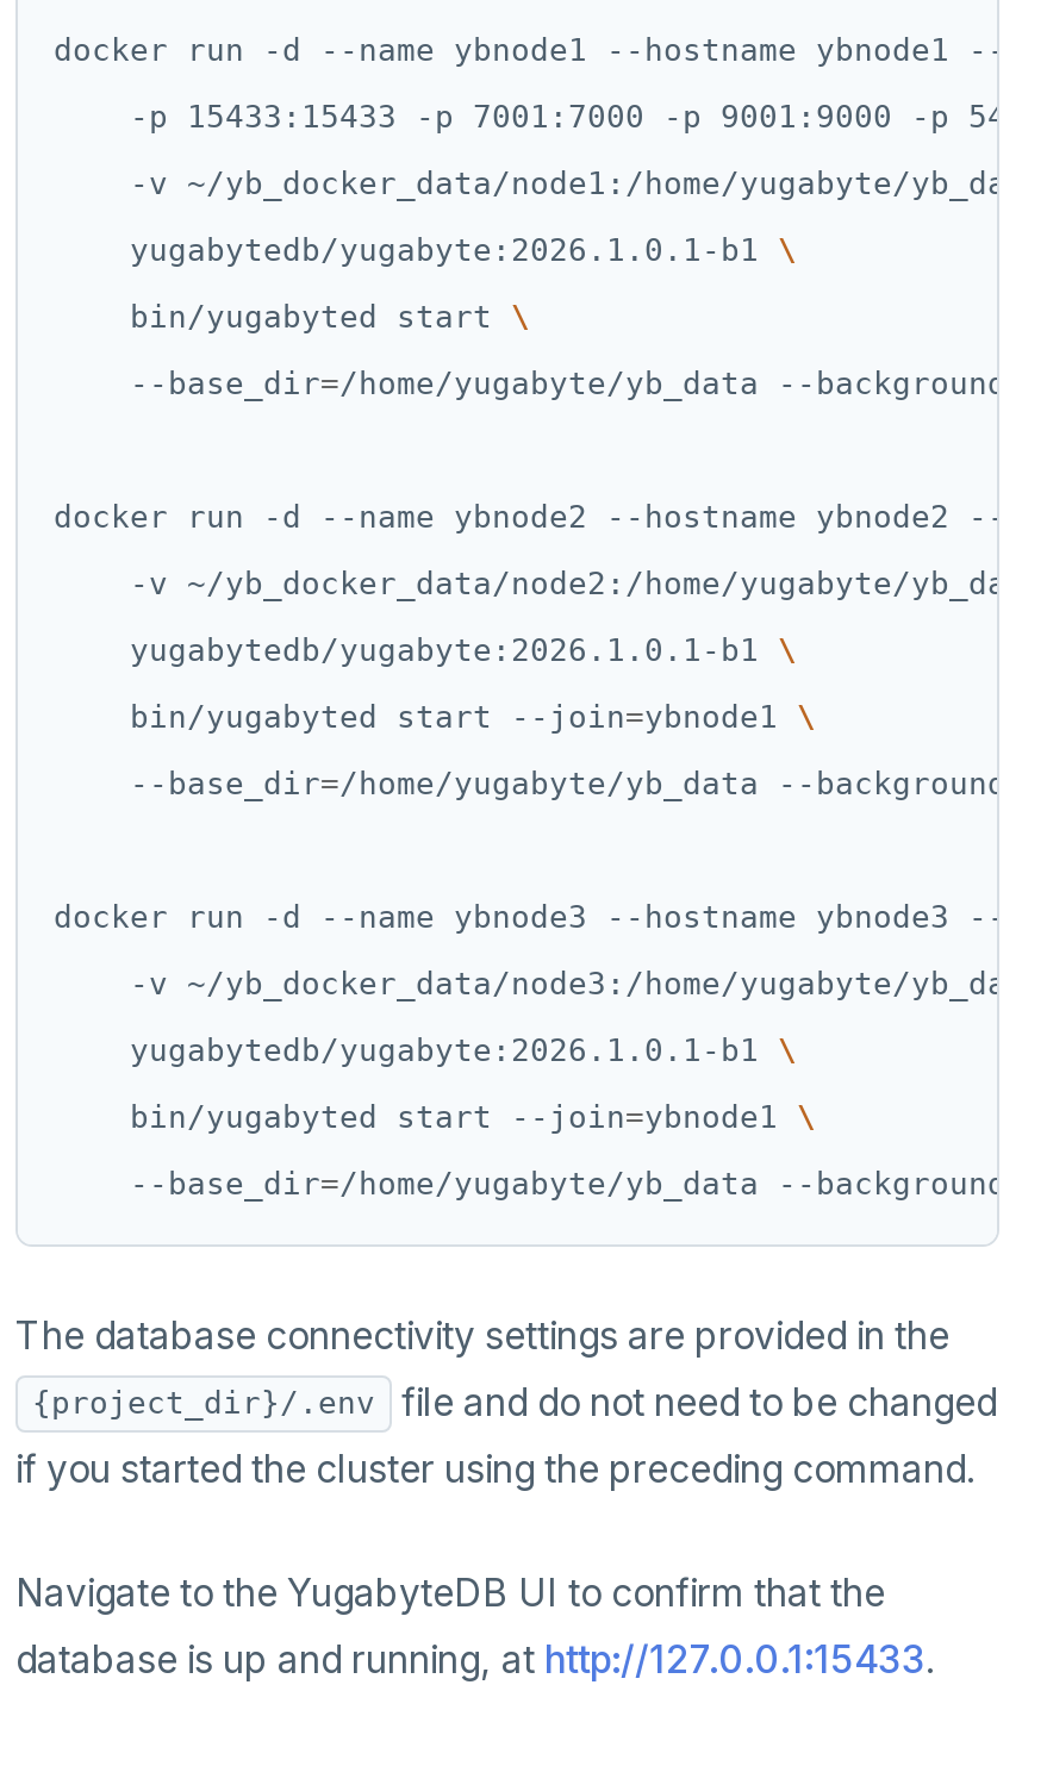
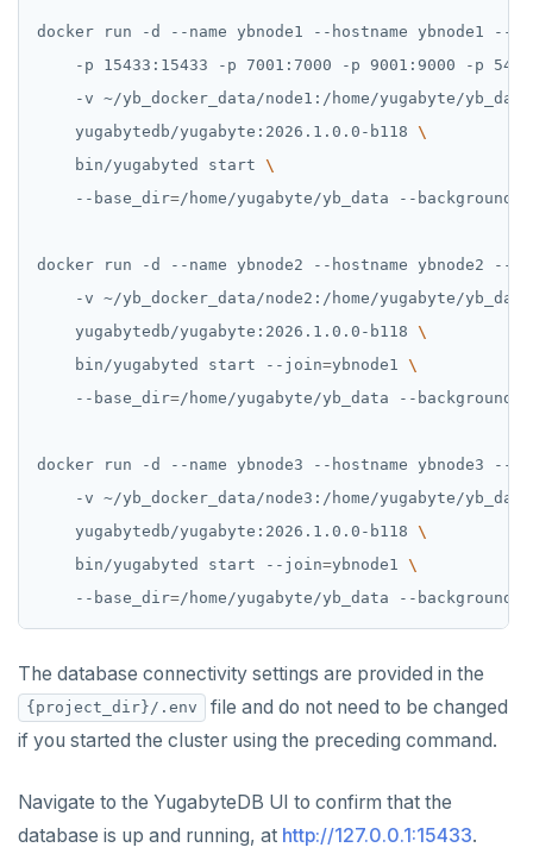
- yugabytedb/yugabyte:2026.1.0.1-b1
+ yugabytedb/yugabyte:2026.1.0.0-b118

- yugabytedb/yugabyte:2026.1.0.1-b1
+ yugabytedb/yugabyte:2026.1.0.0-b118

- yugabytedb/yugabyte:2026.1.0.1-b1
+ yugabytedb/yugabyte:2026.1.0.0-b118
